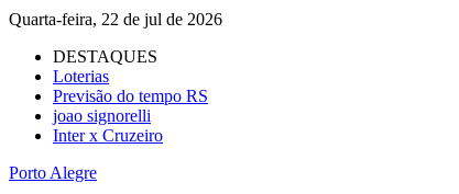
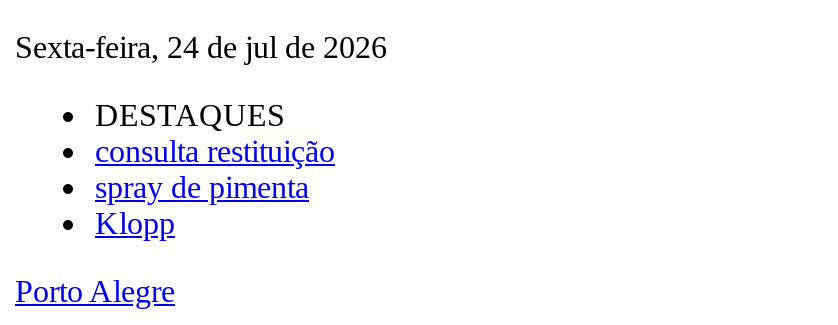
- Quarta-feira, 22 de jul de 2026
+ Sexta-feira, 24 de jul de 2026

- Loterias
- Previsão do tempo RS
- joao signorelli
- Inter x Cruzeiro
+ consulta restituição
+ spray de pimenta
+ Klopp
